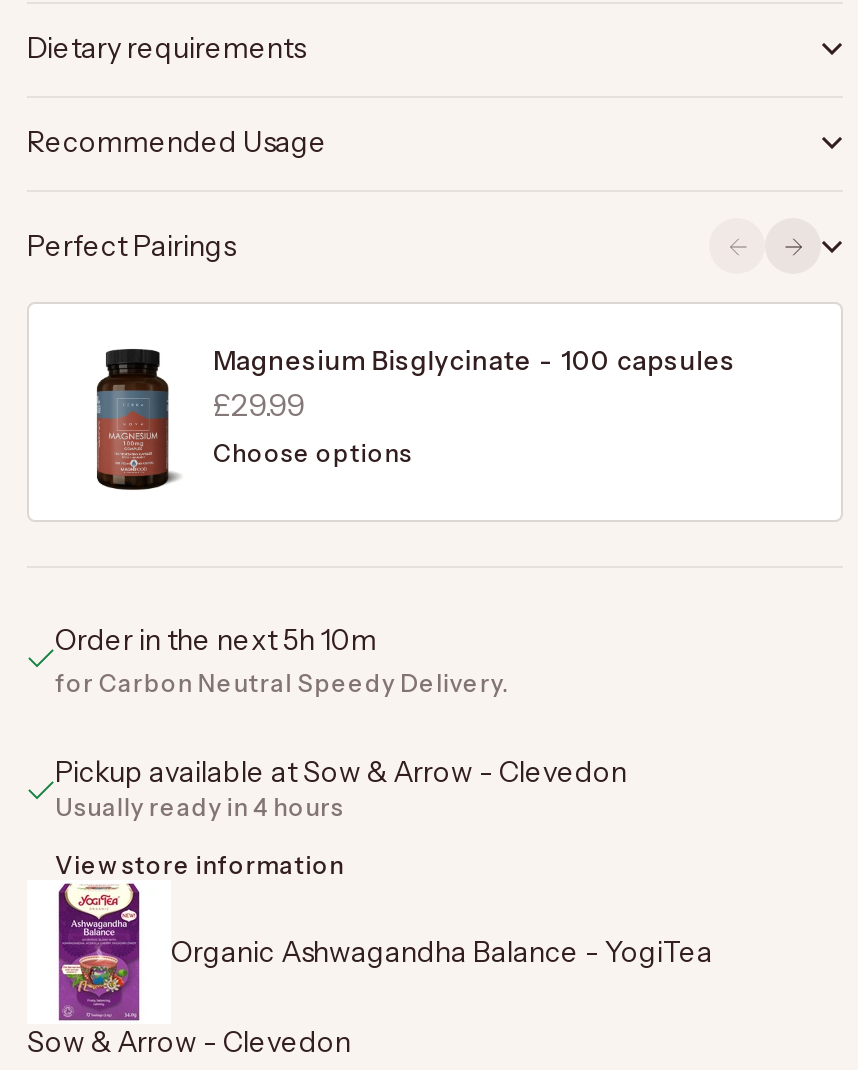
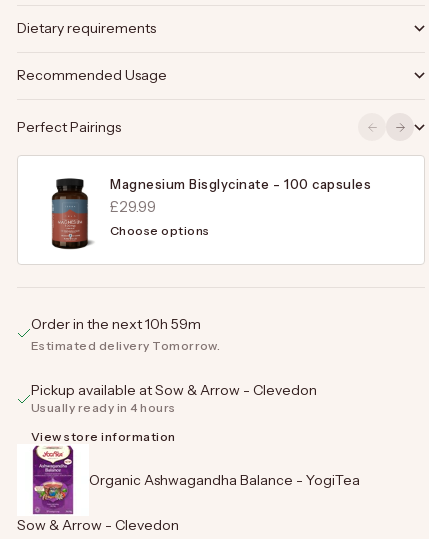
- Order in the next 5h 10m
- for Carbon Neutral Speedy Delivery.
+ Order in the next 10h 59m
+ Estimated delivery Tomorrow.
